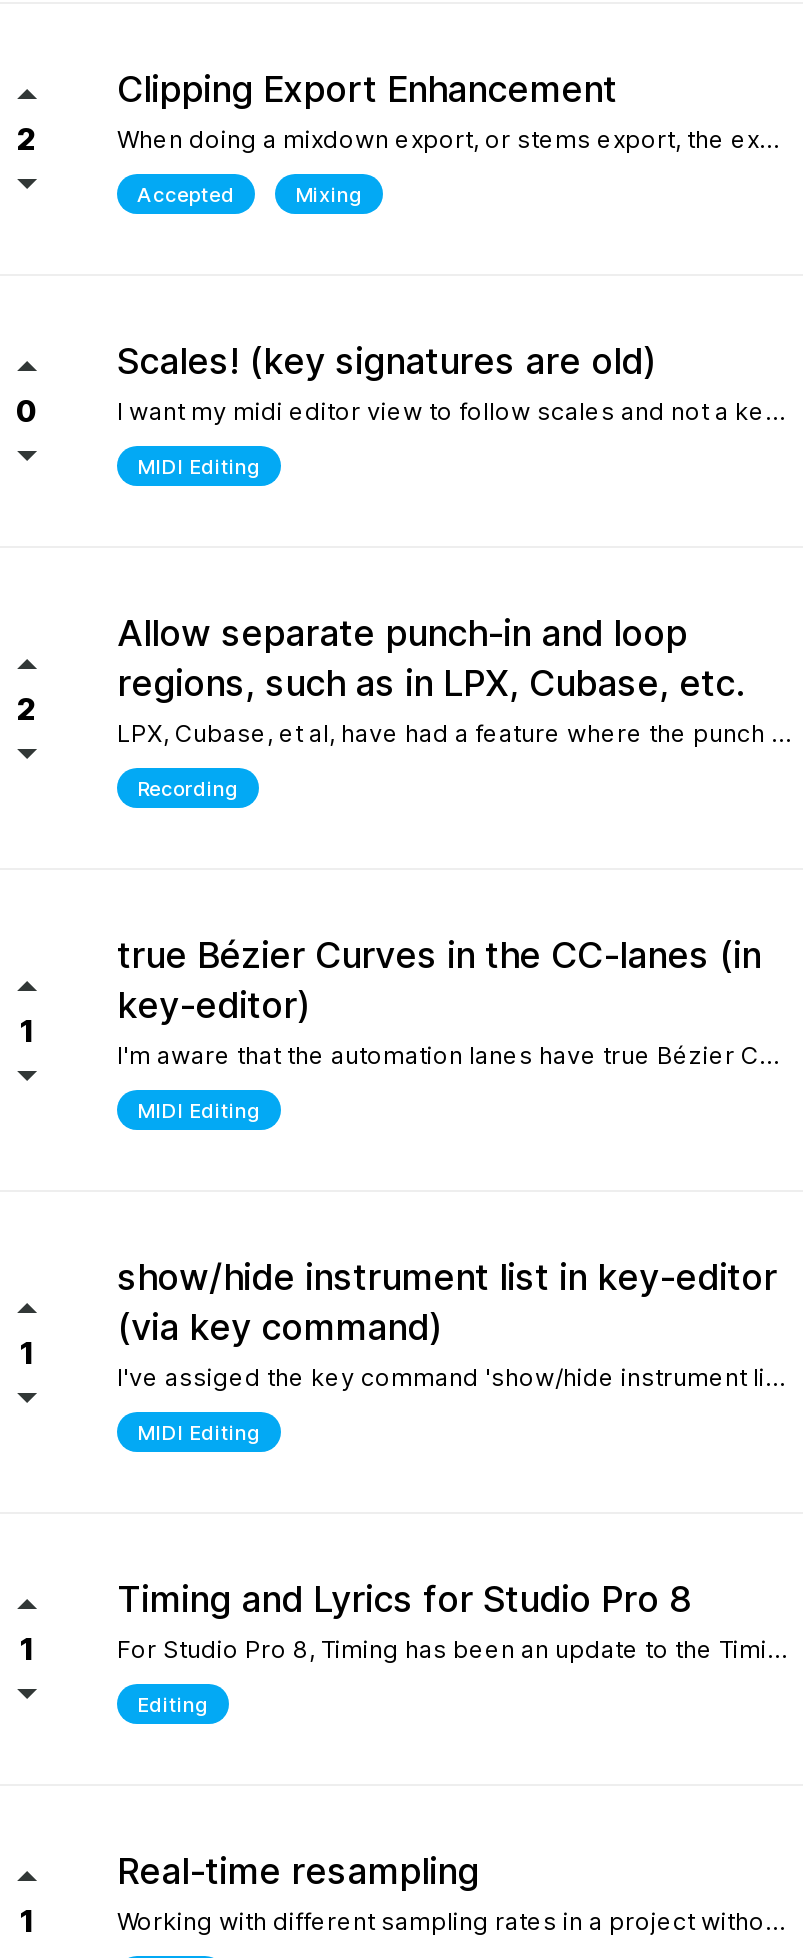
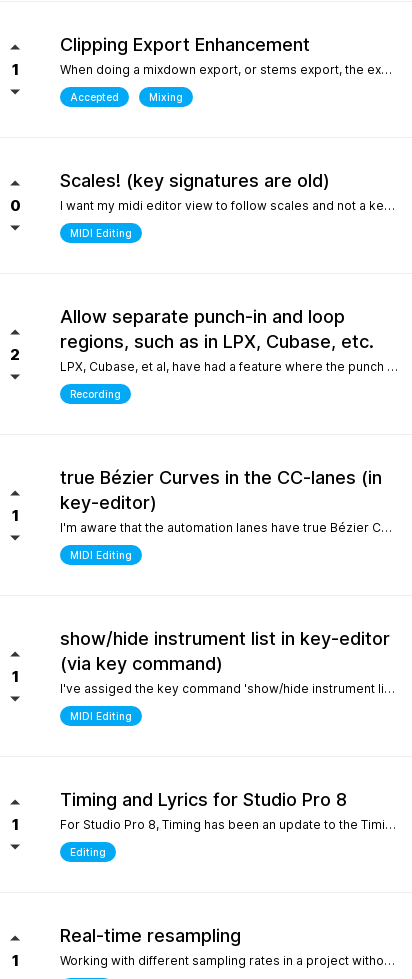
- 2
+ 1
